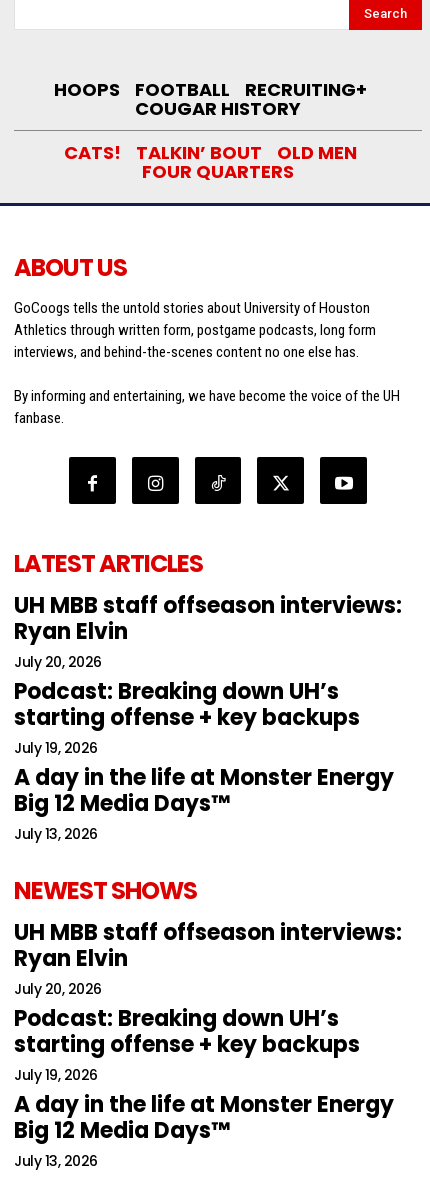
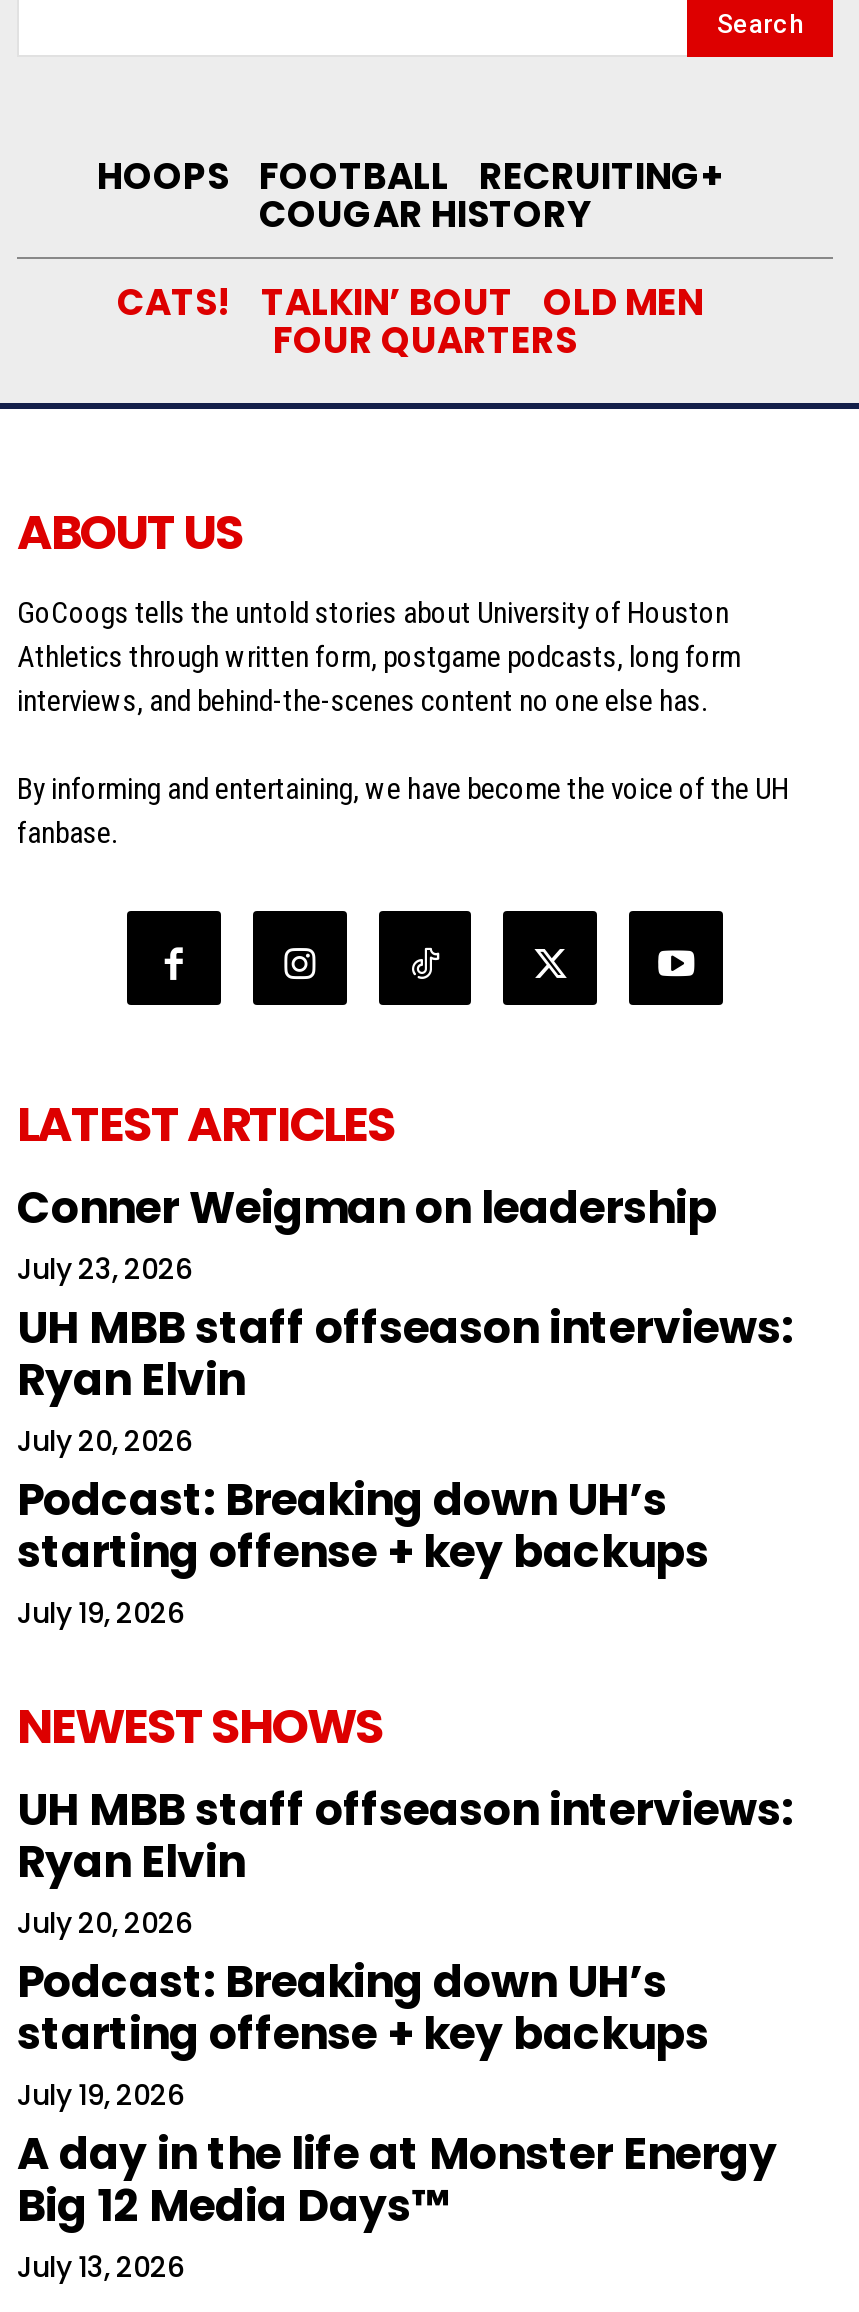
+ Conner Weigman on leadership
+ July 23, 2026

moved down: UH MBB staff offseason interviews: | Ryan Elvin | July 20, 2026 | Podcast: Breaking down UH’s | starting offense + key backups | July 19, 2026

- A day in the life at Monster Energy
- Big 12 Media Days™
- July 13, 2026
